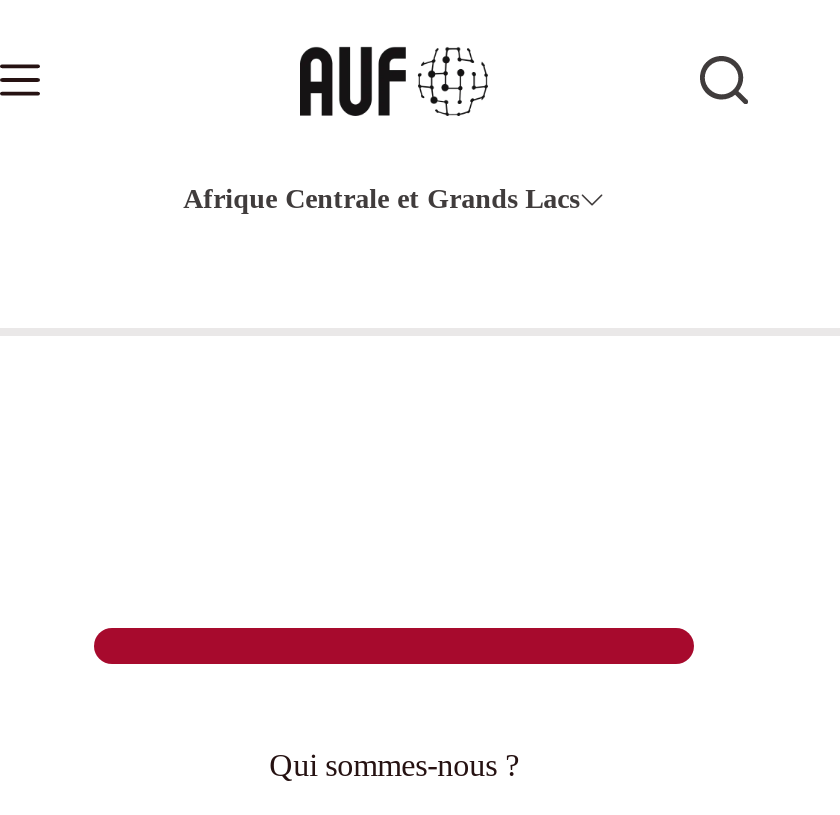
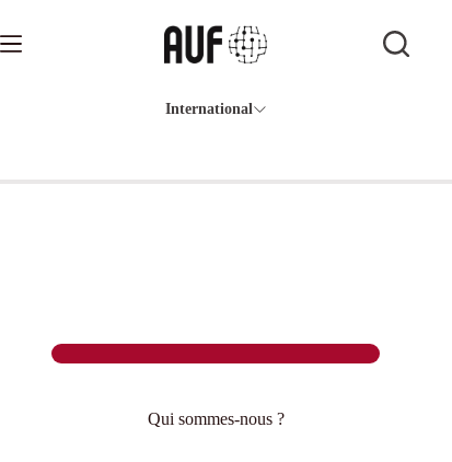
- Afrique Centrale et Grands Lacs
+ International
